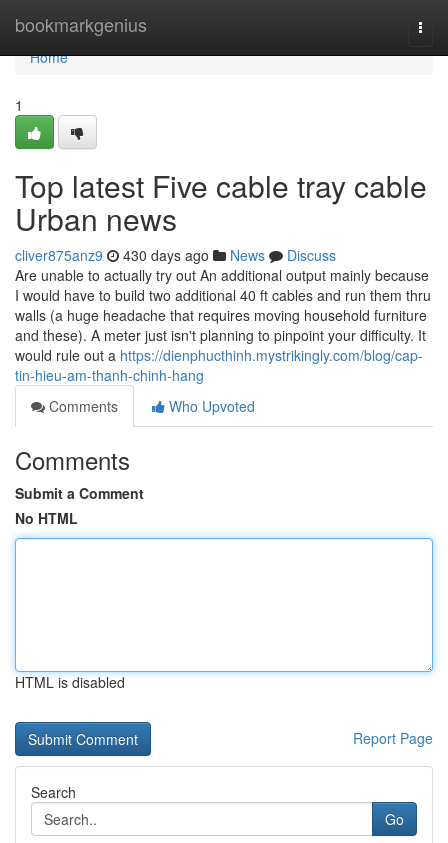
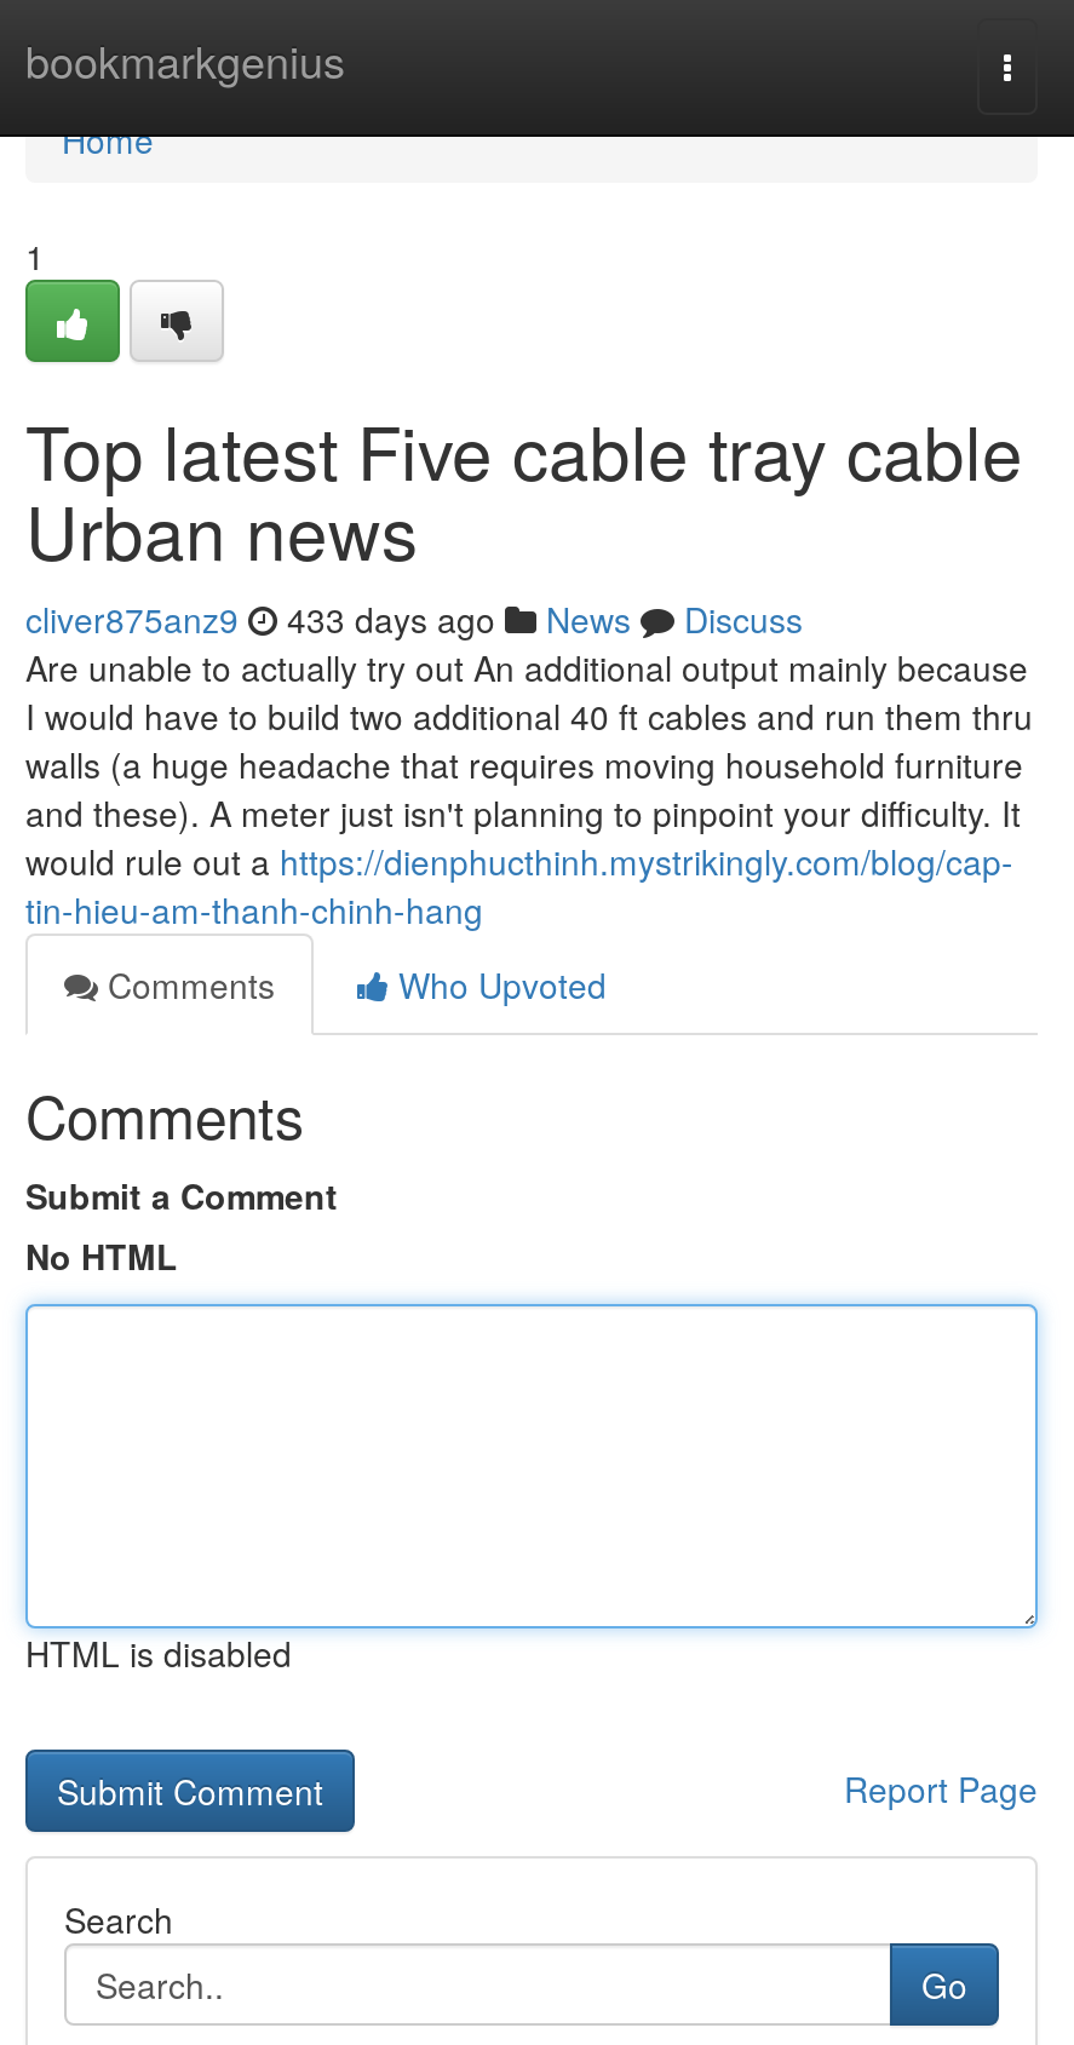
- cliver875anz9 430 days ago News Discuss
+ cliver875anz9 433 days ago News Discuss
